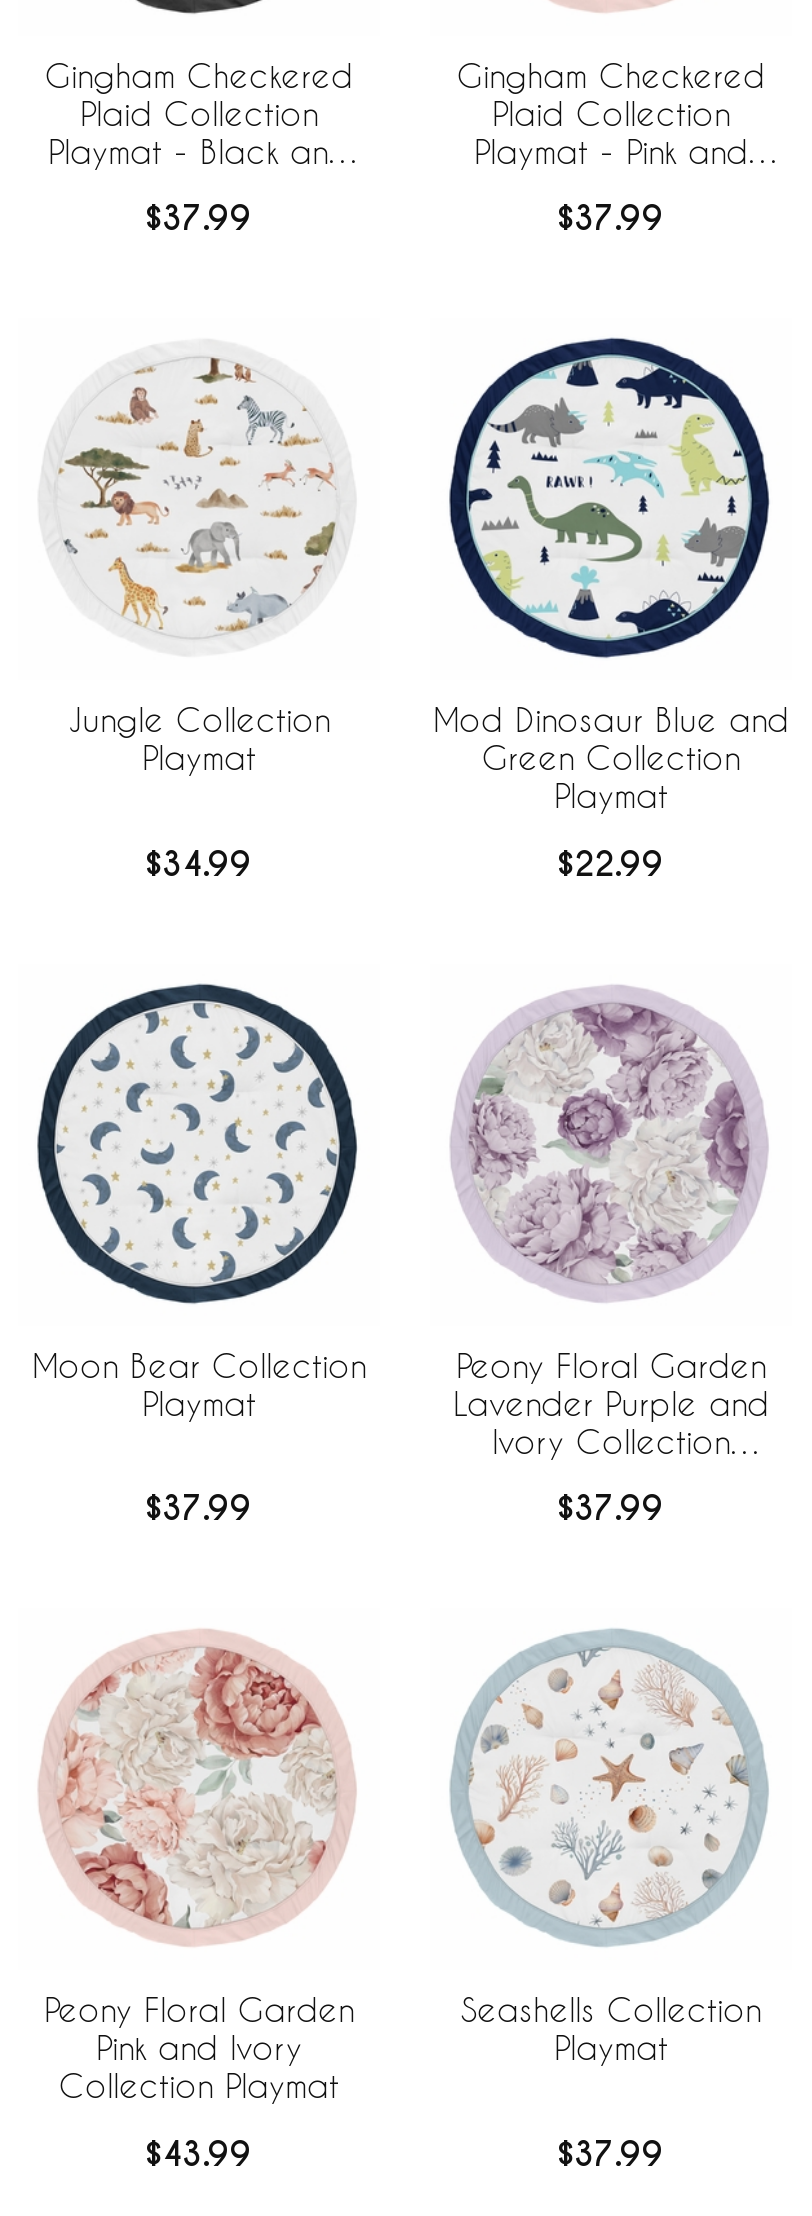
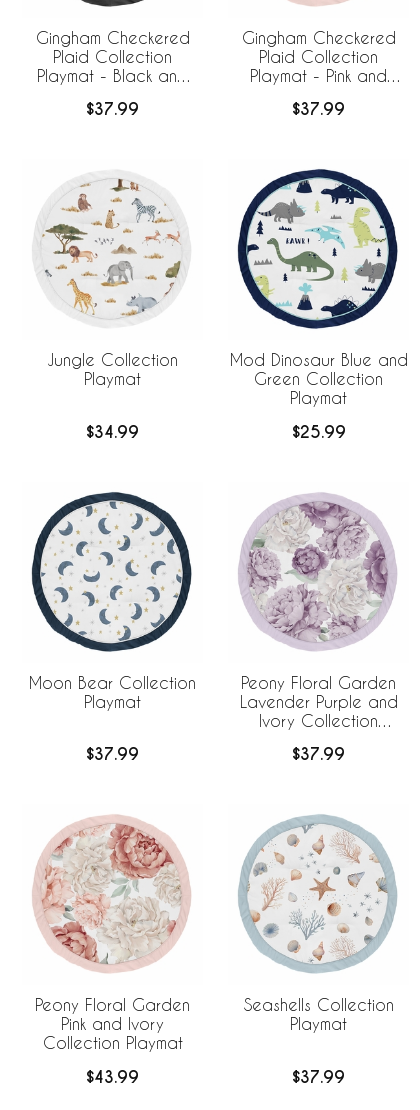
- $22.99
+ $25.99
